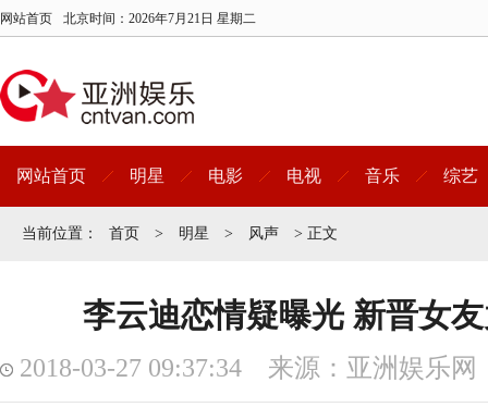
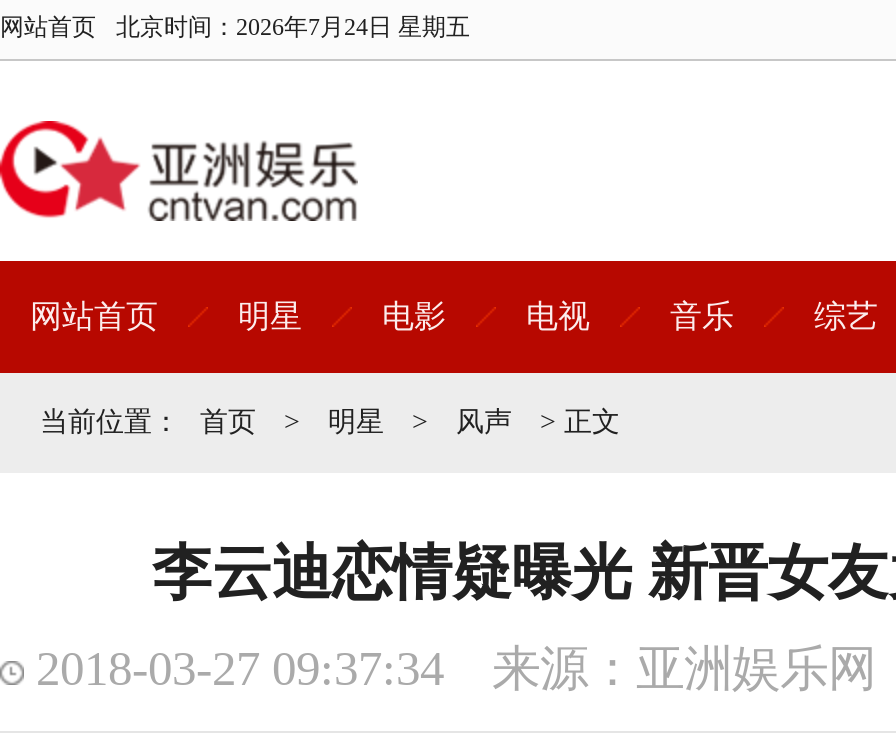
- 北京时间：2026年7月21日 星期二
+ 北京时间：2026年7月24日 星期五
